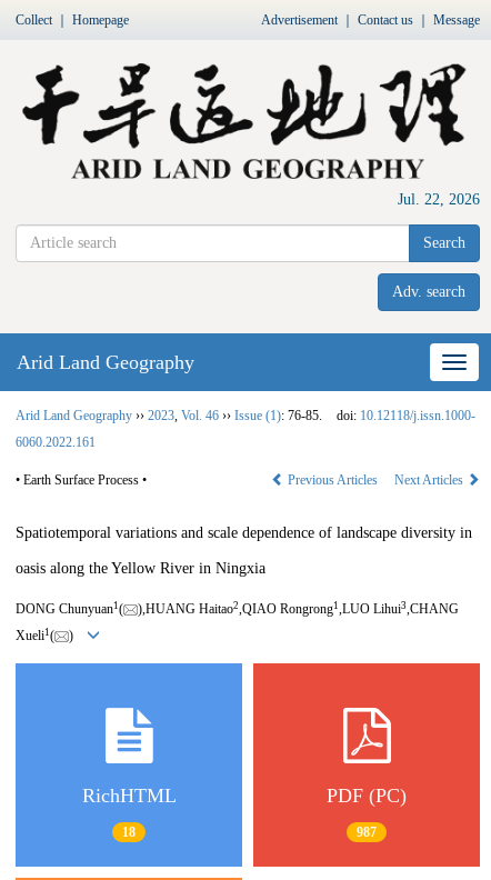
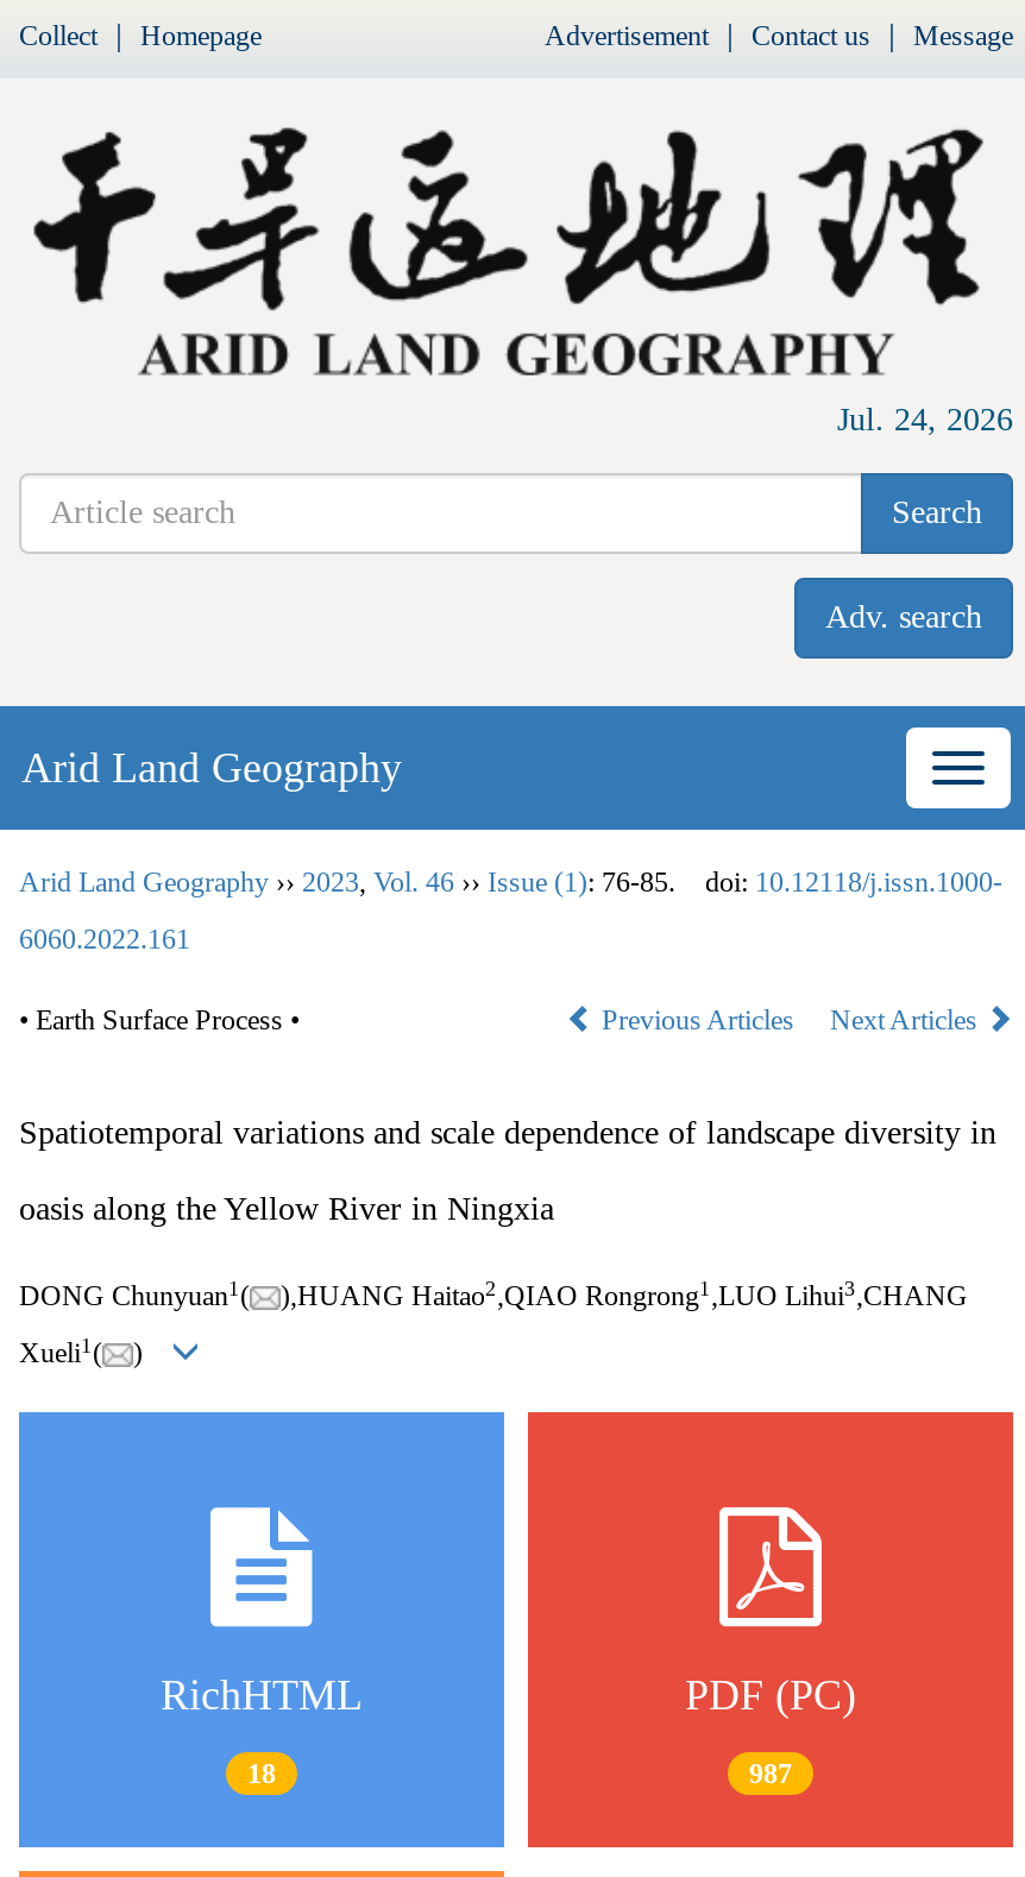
- Jul. 22, 2026
+ Jul. 24, 2026
